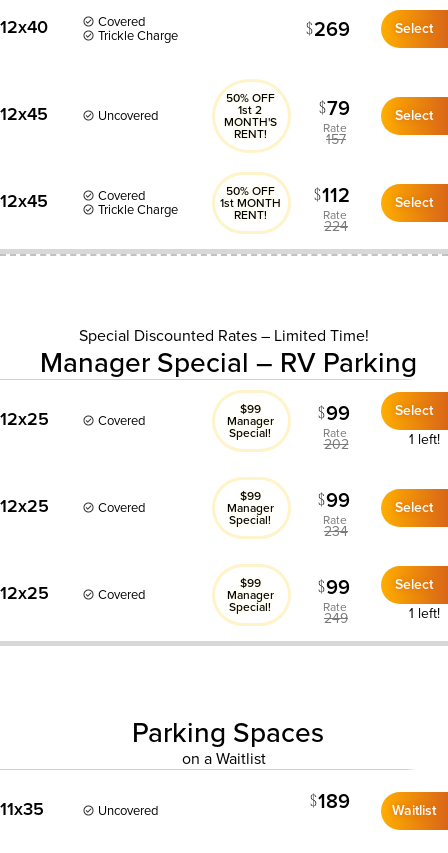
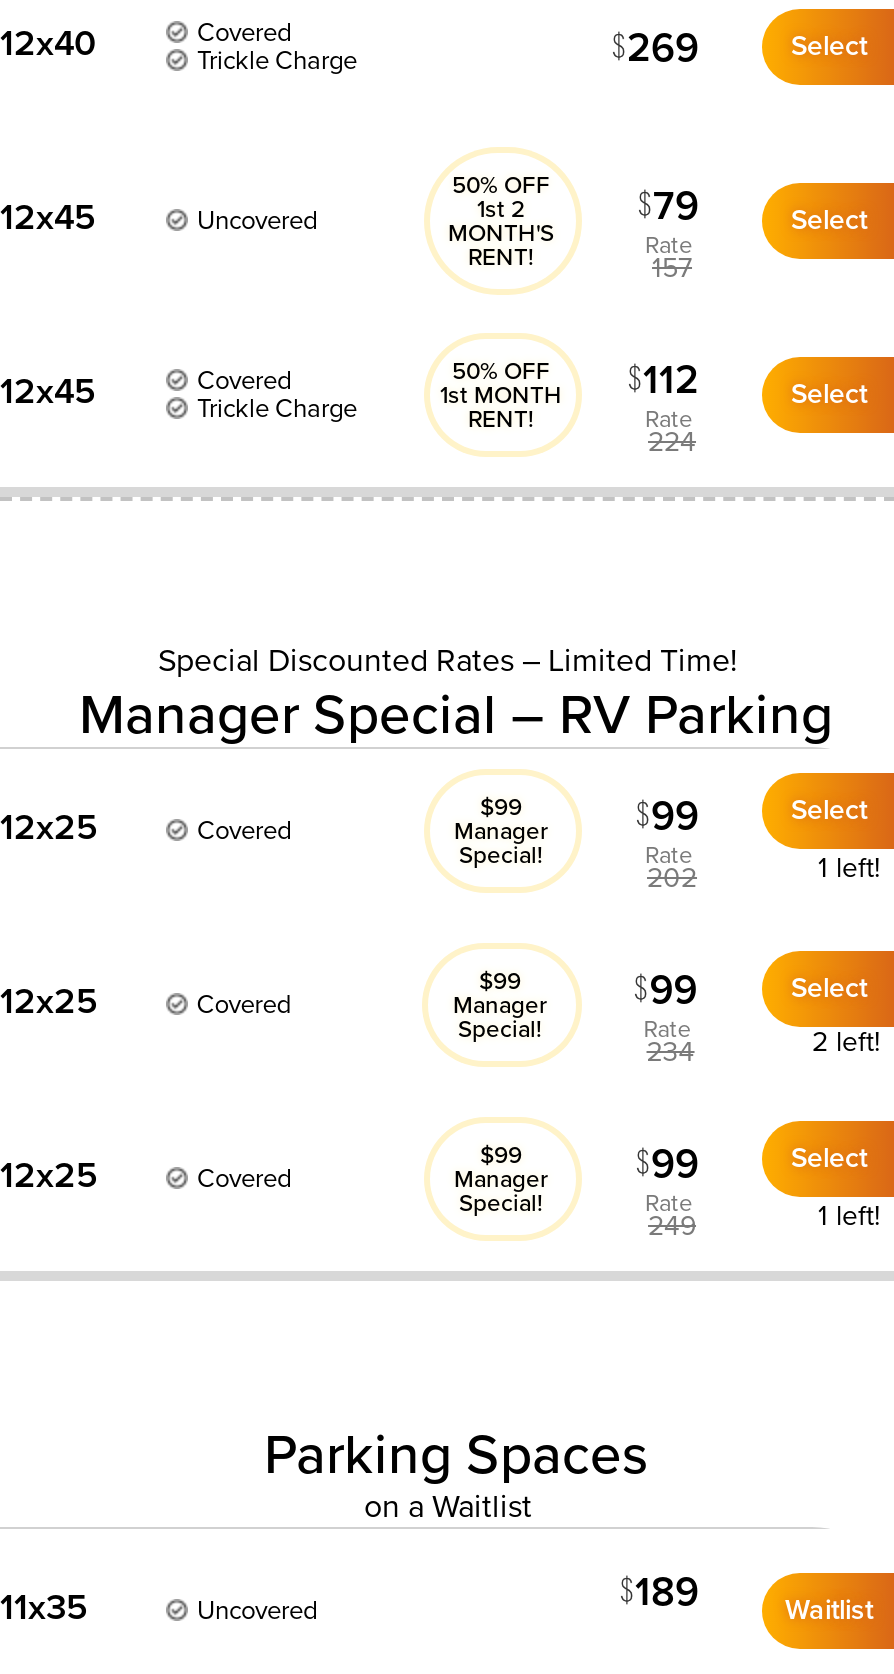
+ 2 left!
